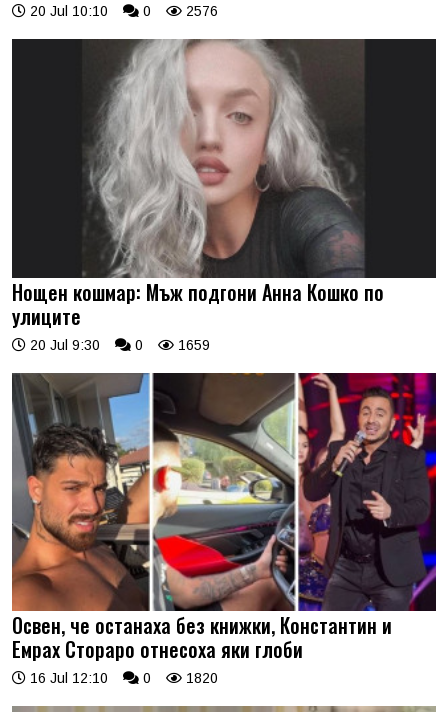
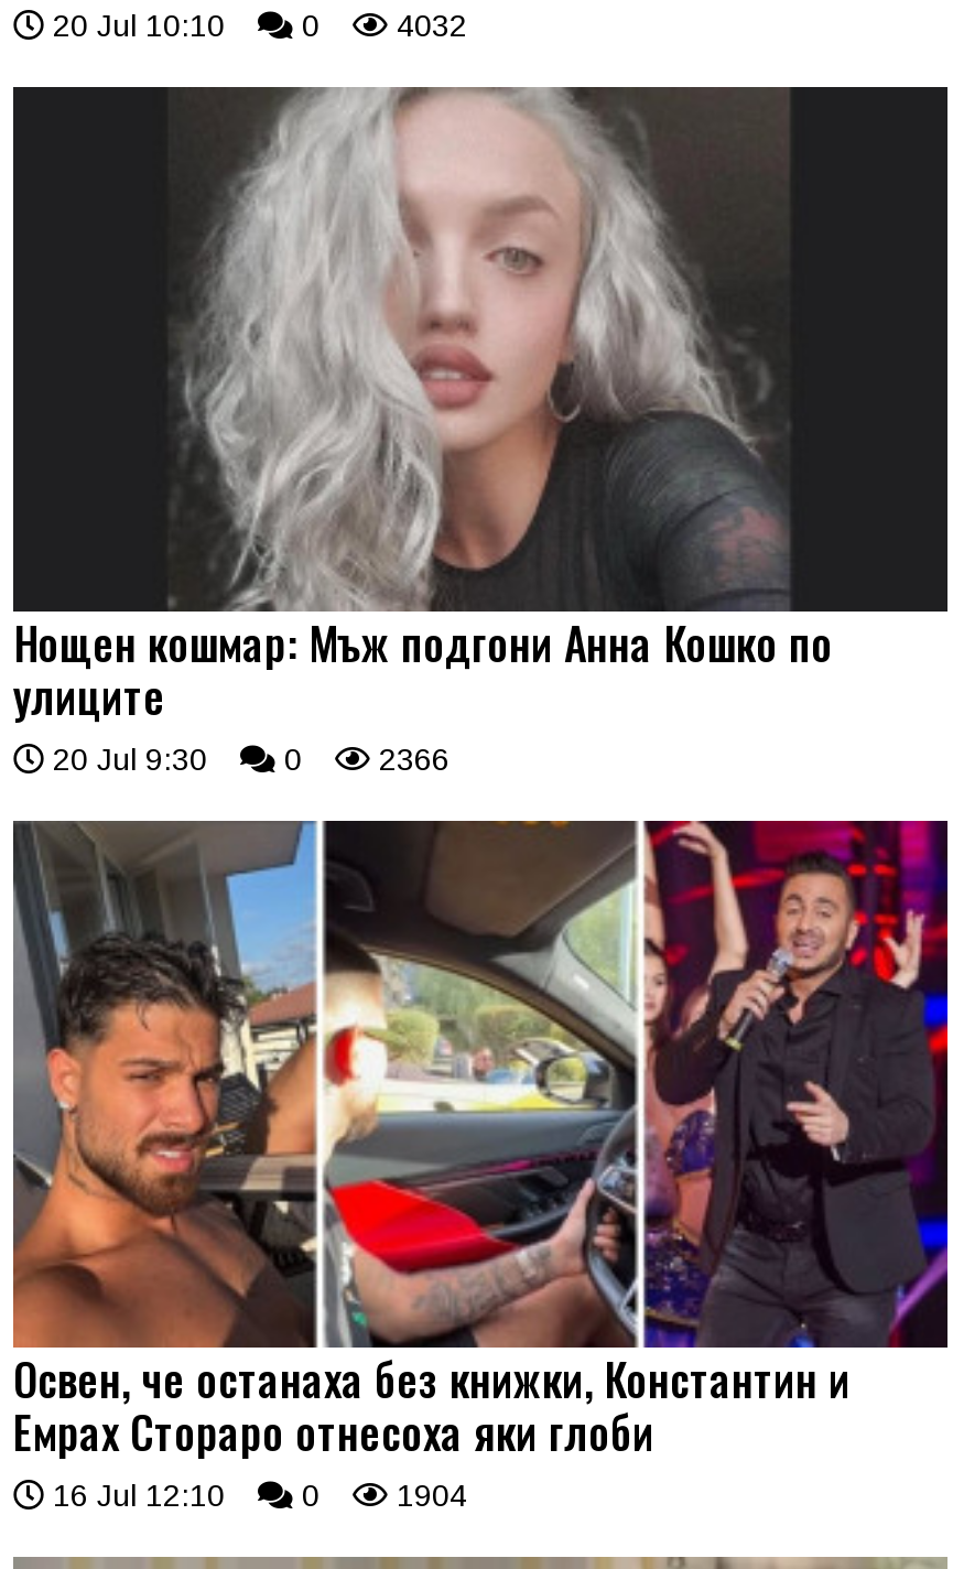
- 20 Jul 10:10 0 2576
+ 20 Jul 10:10 0 4032

- 20 Jul 9:30 0 1659
+ 20 Jul 9:30 0 2366

- 16 Jul 12:10 0 1820
+ 16 Jul 12:10 0 1904
